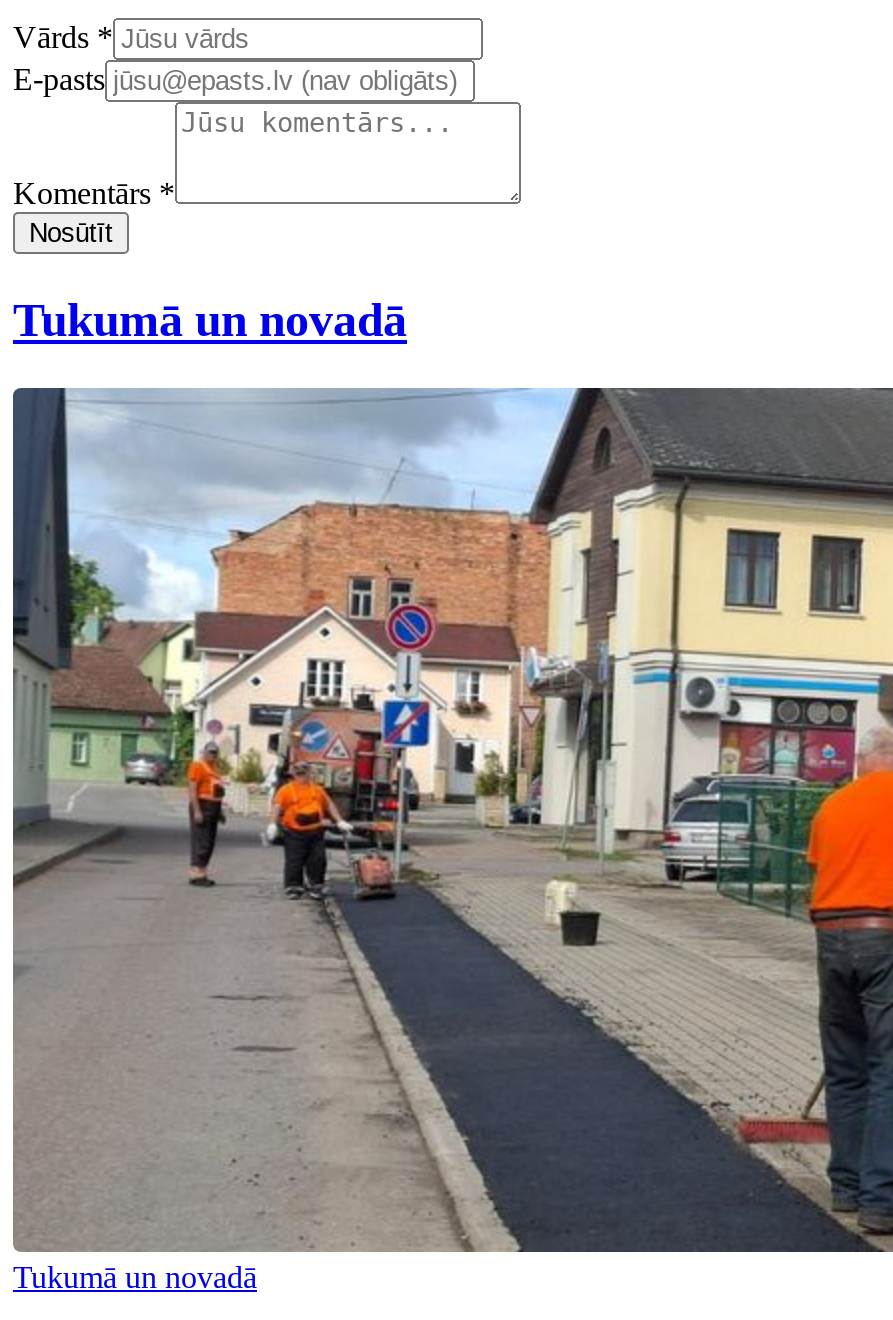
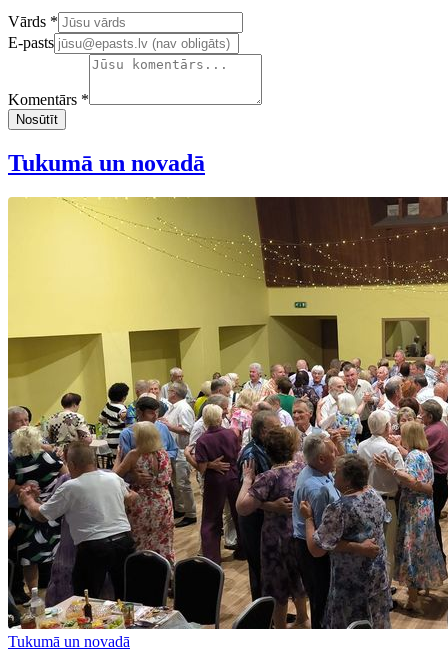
- [image]
+ [image]
